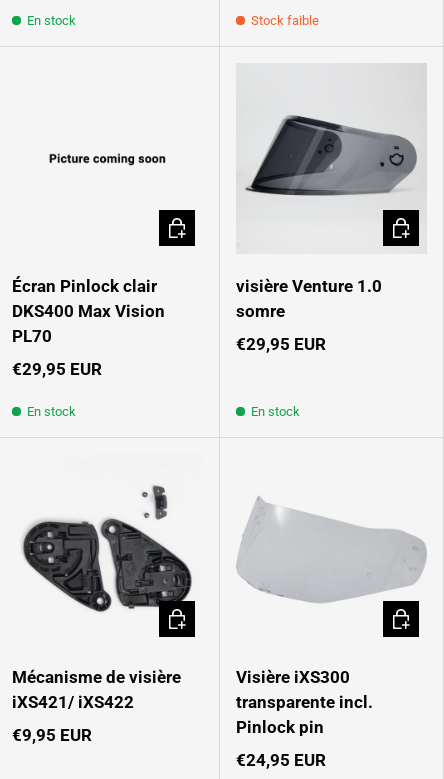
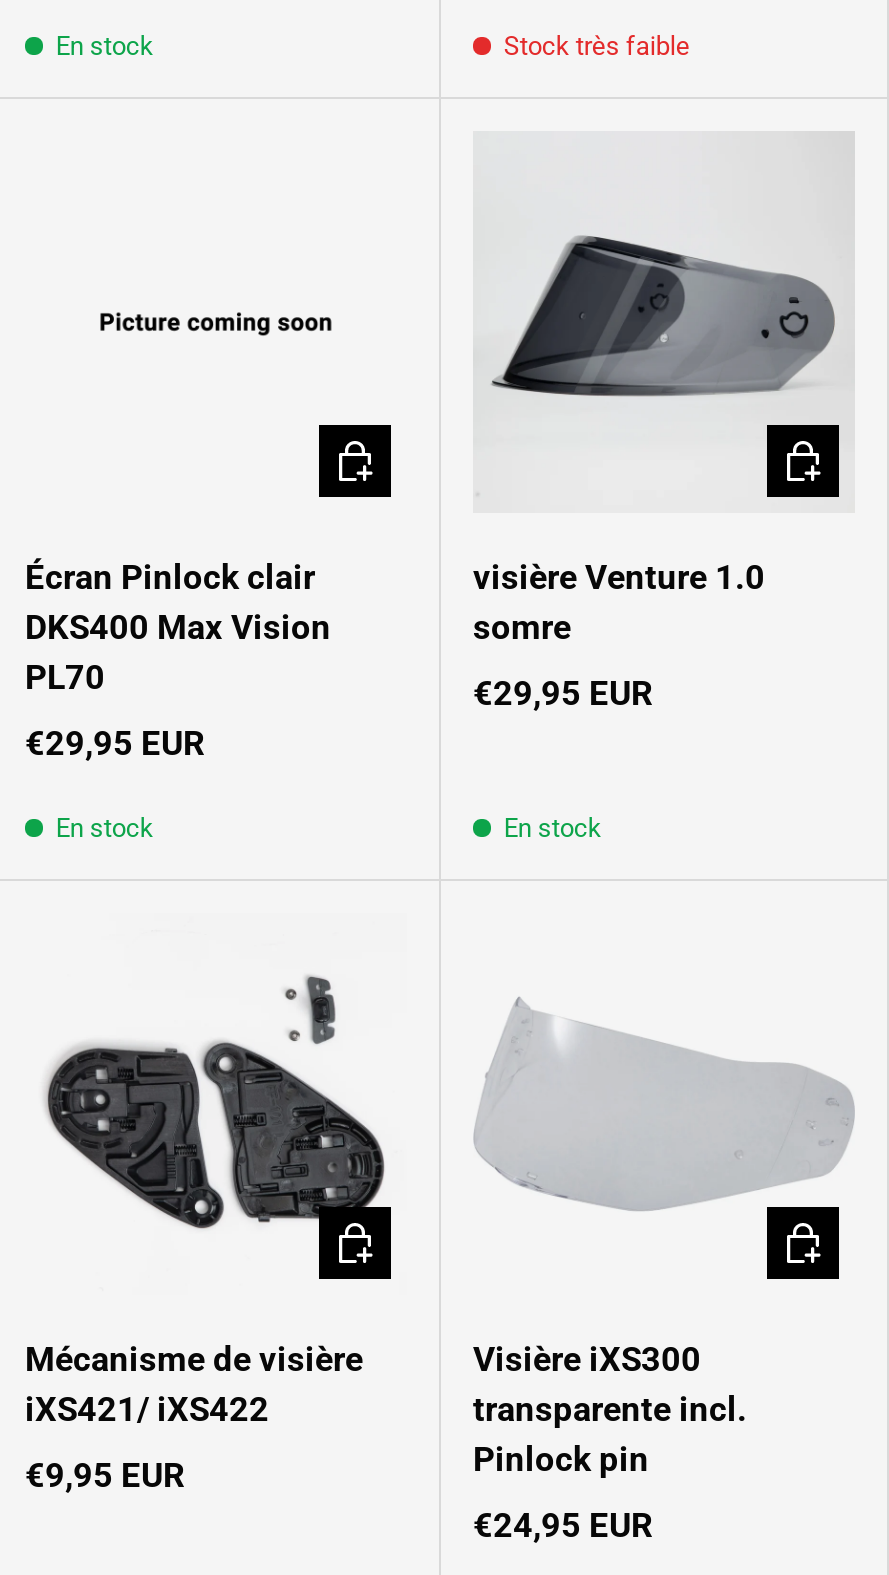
- Stock faible
+ Stock très faible
